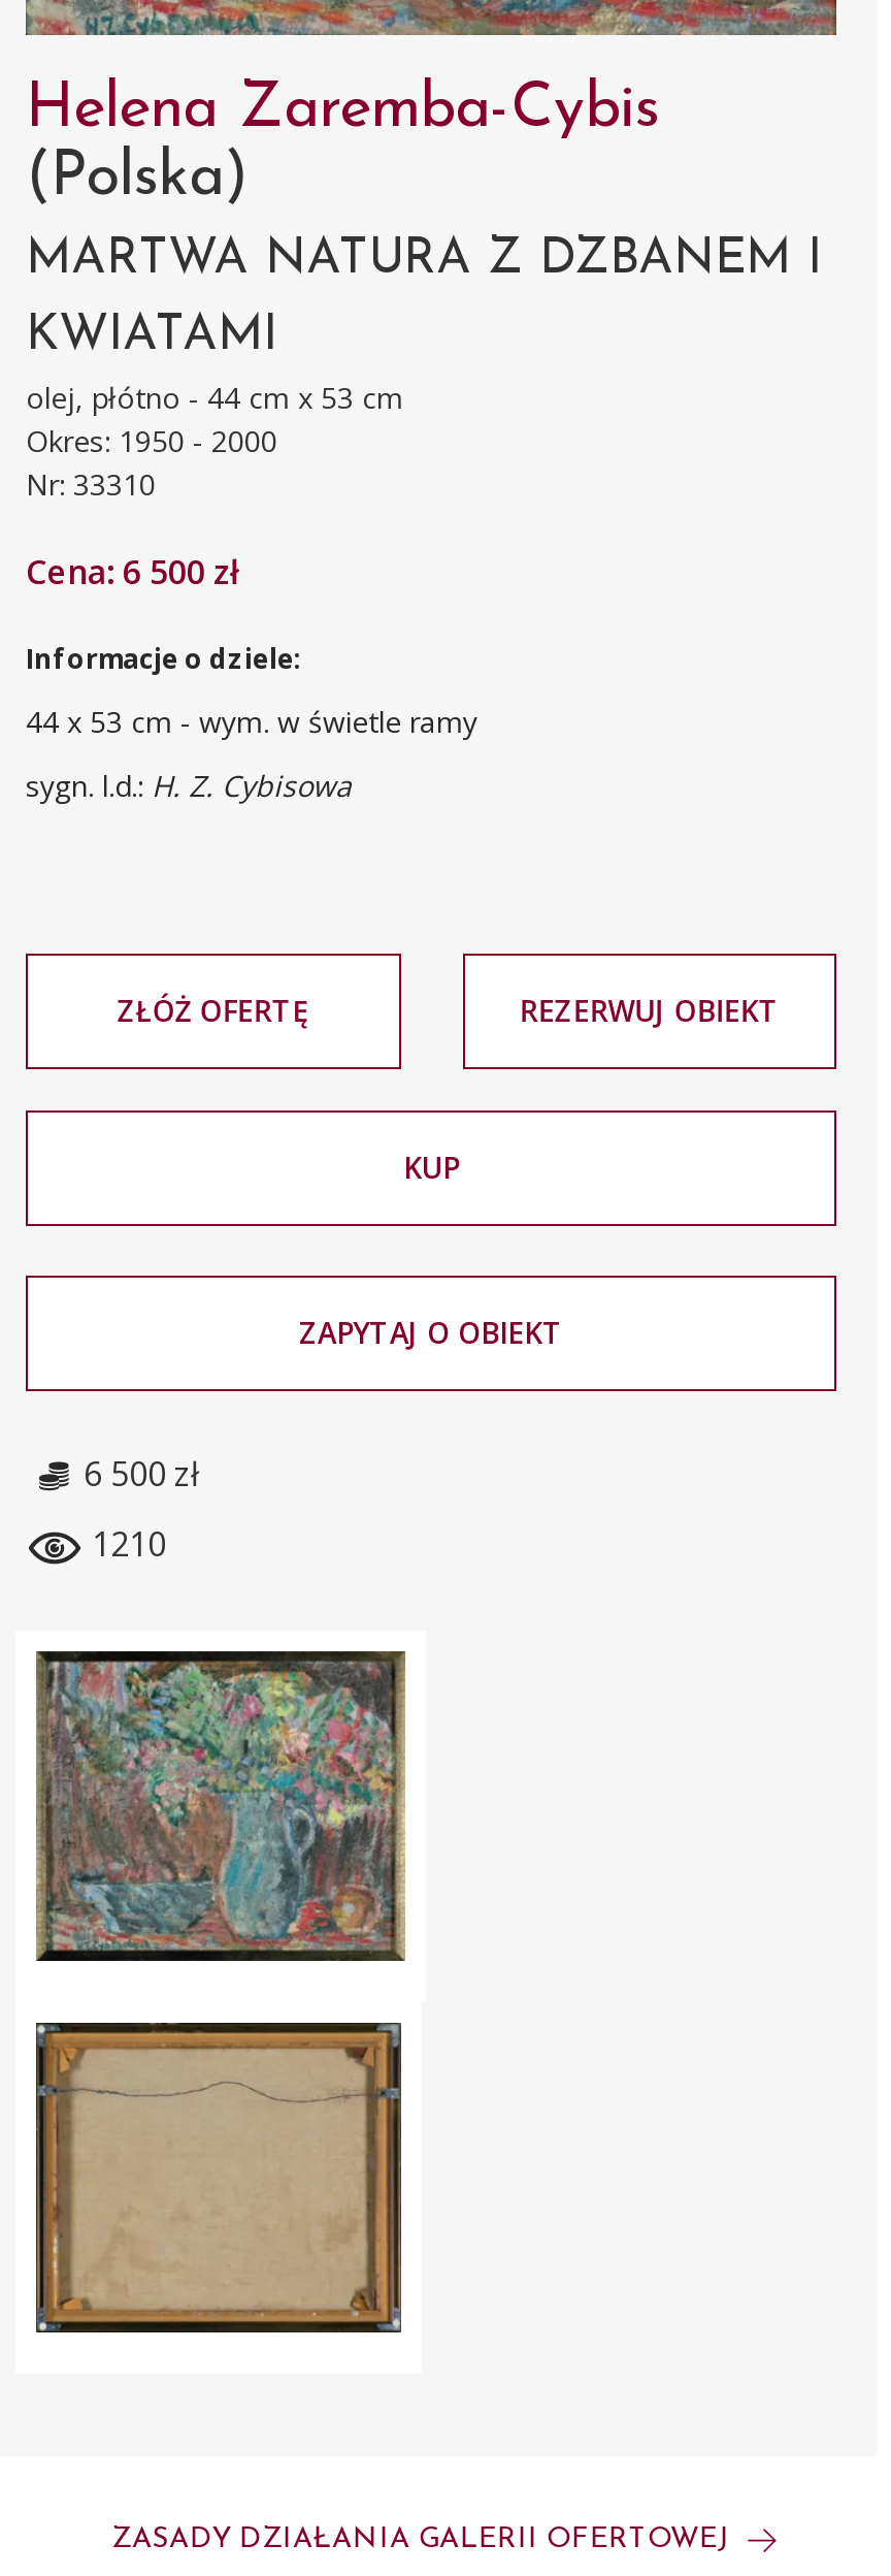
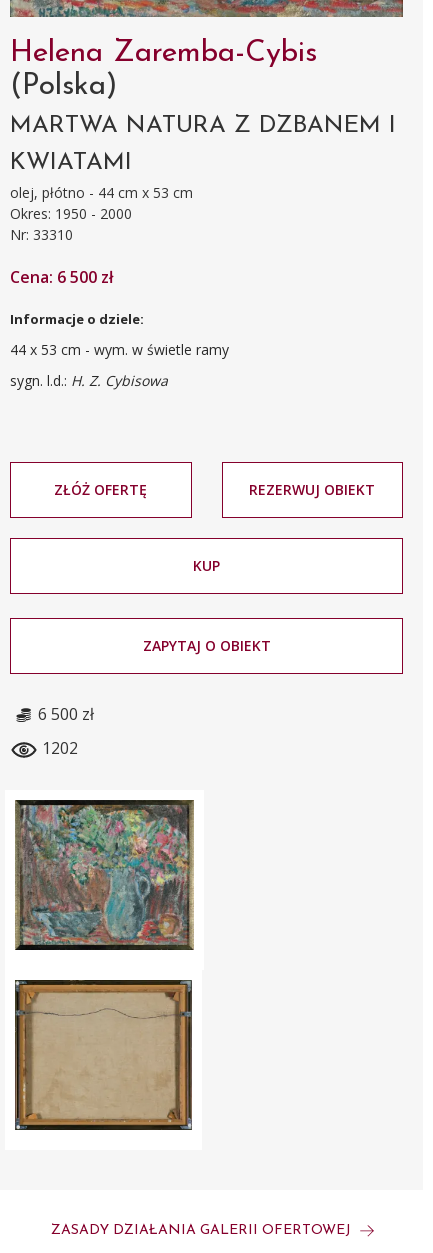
- 1210
+ 1202
